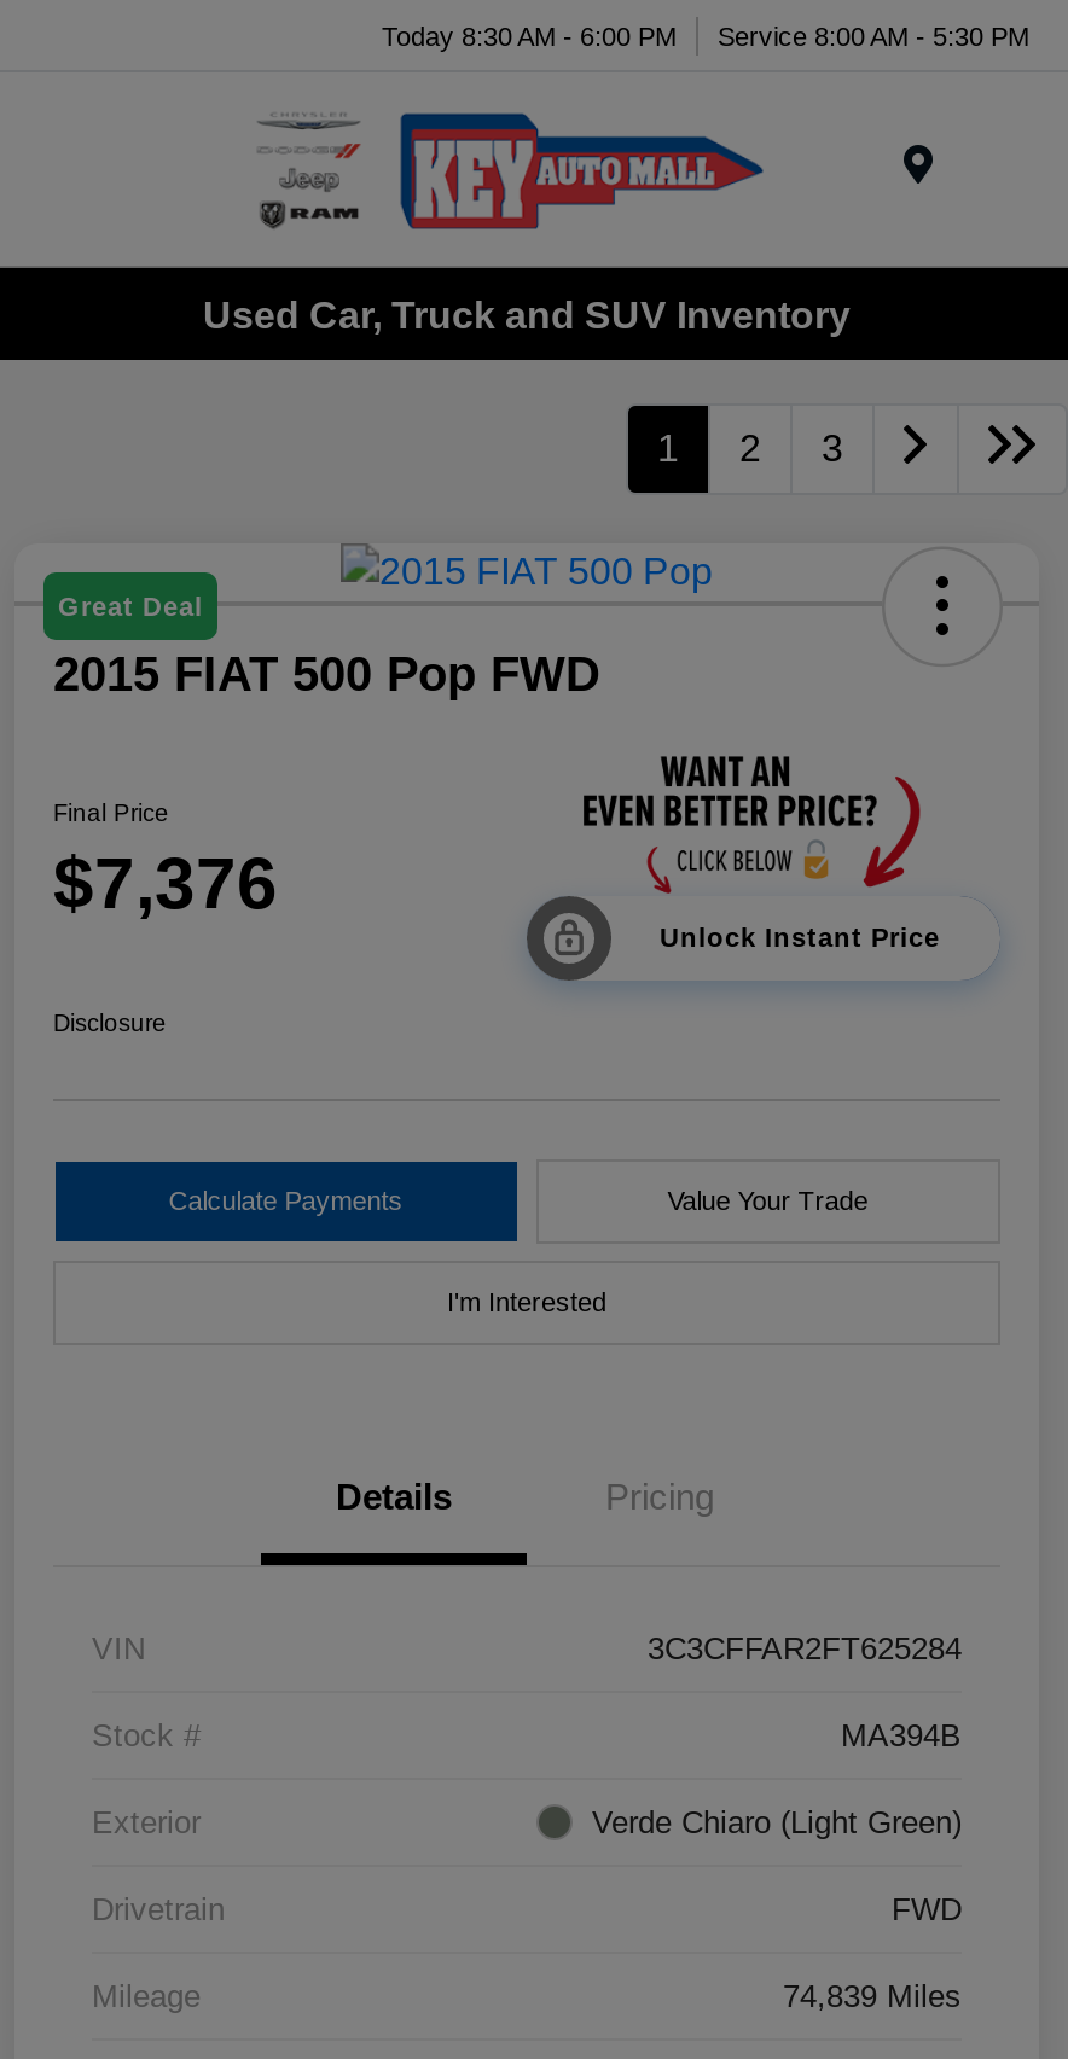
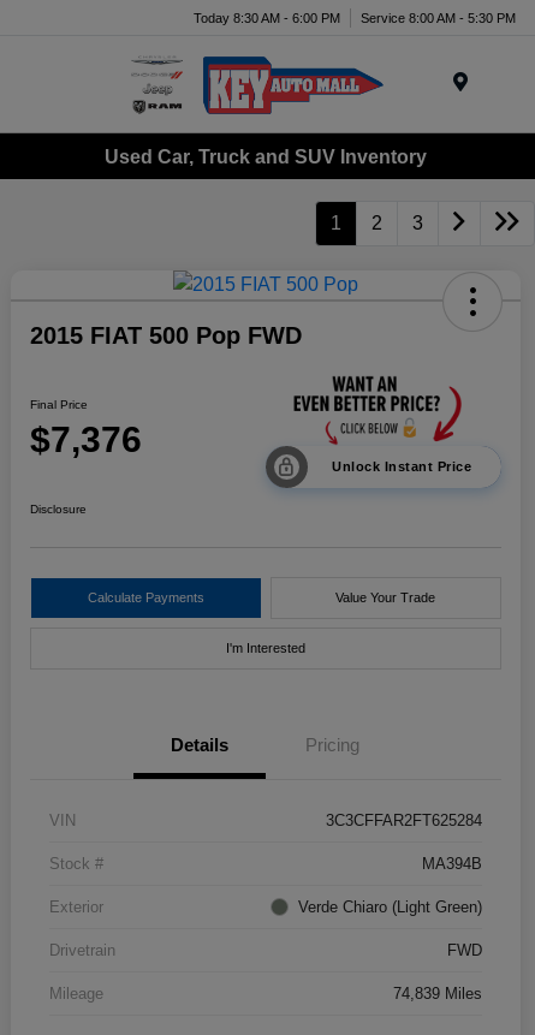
- Great Deal
